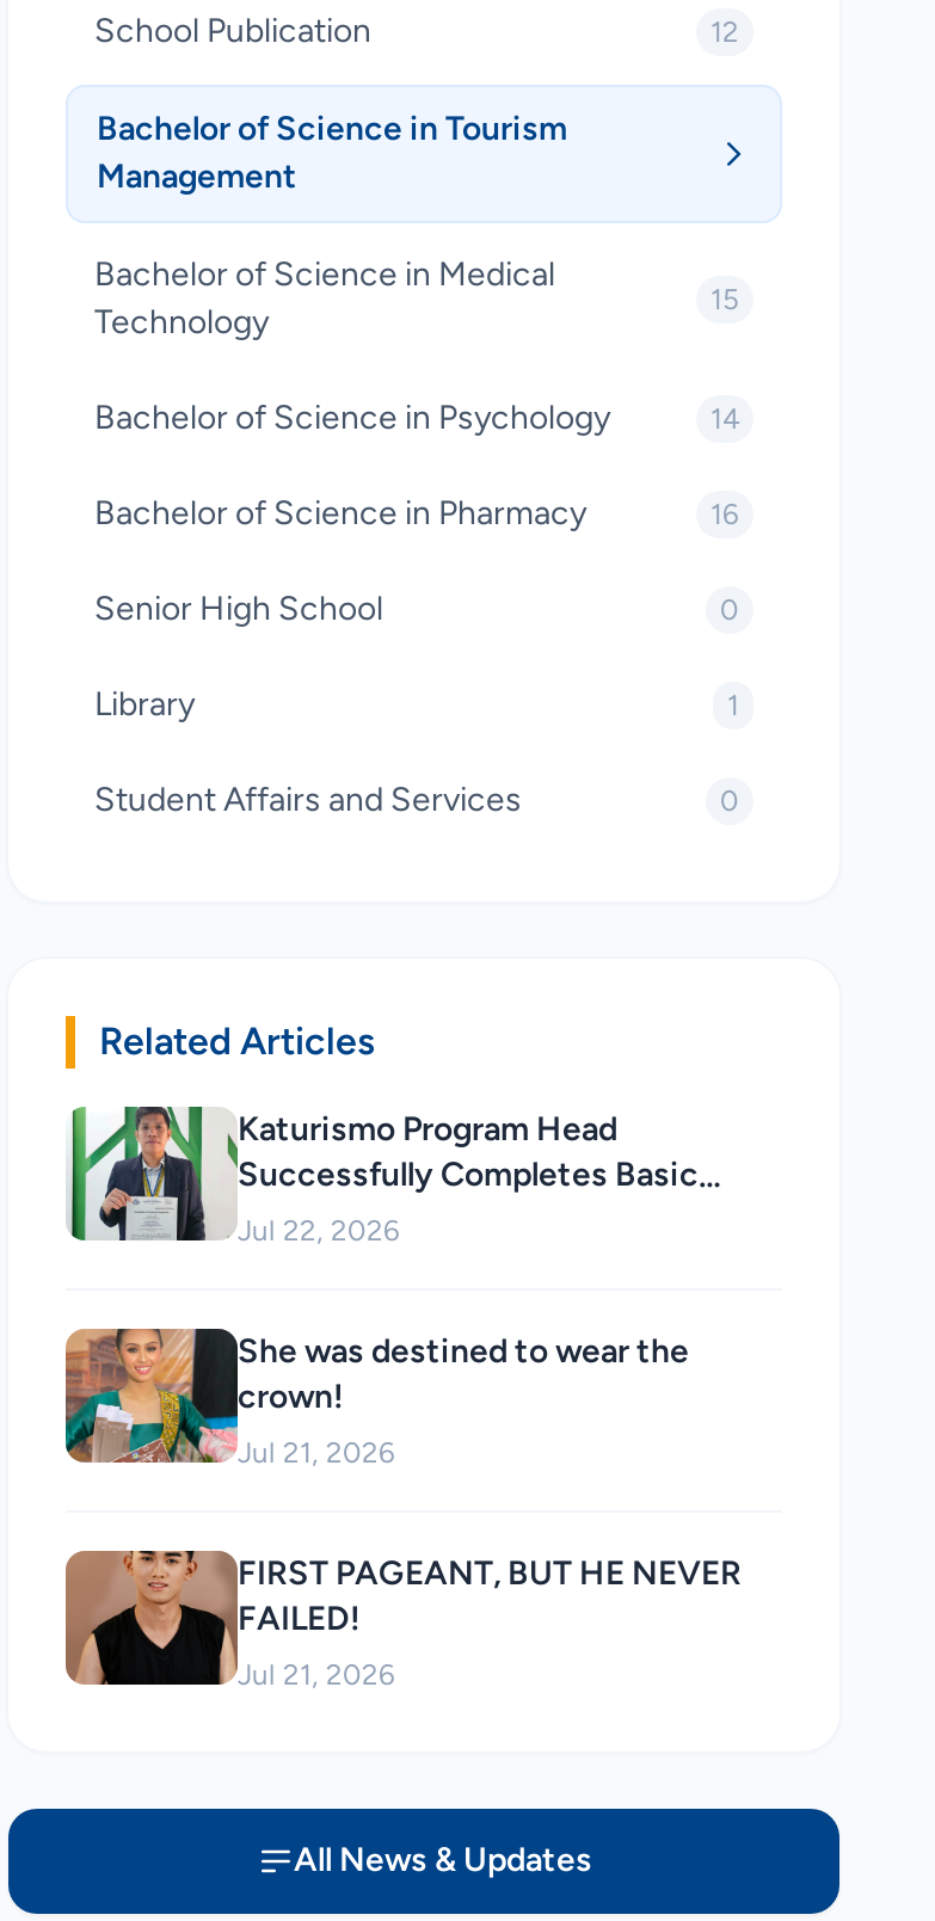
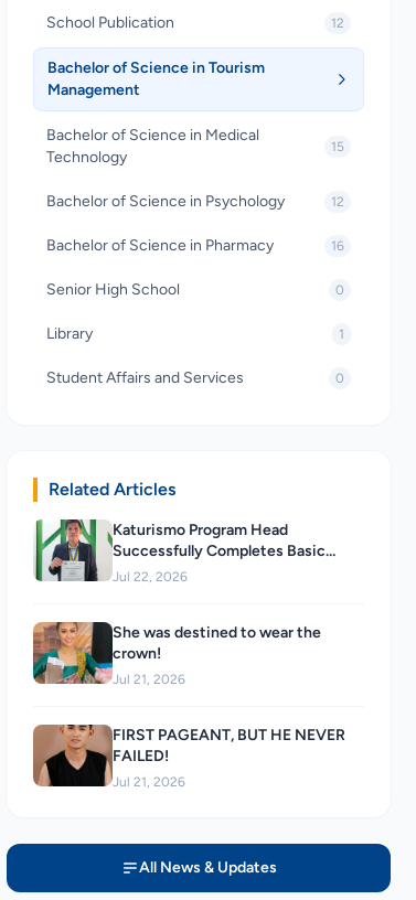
- 14
+ 12
